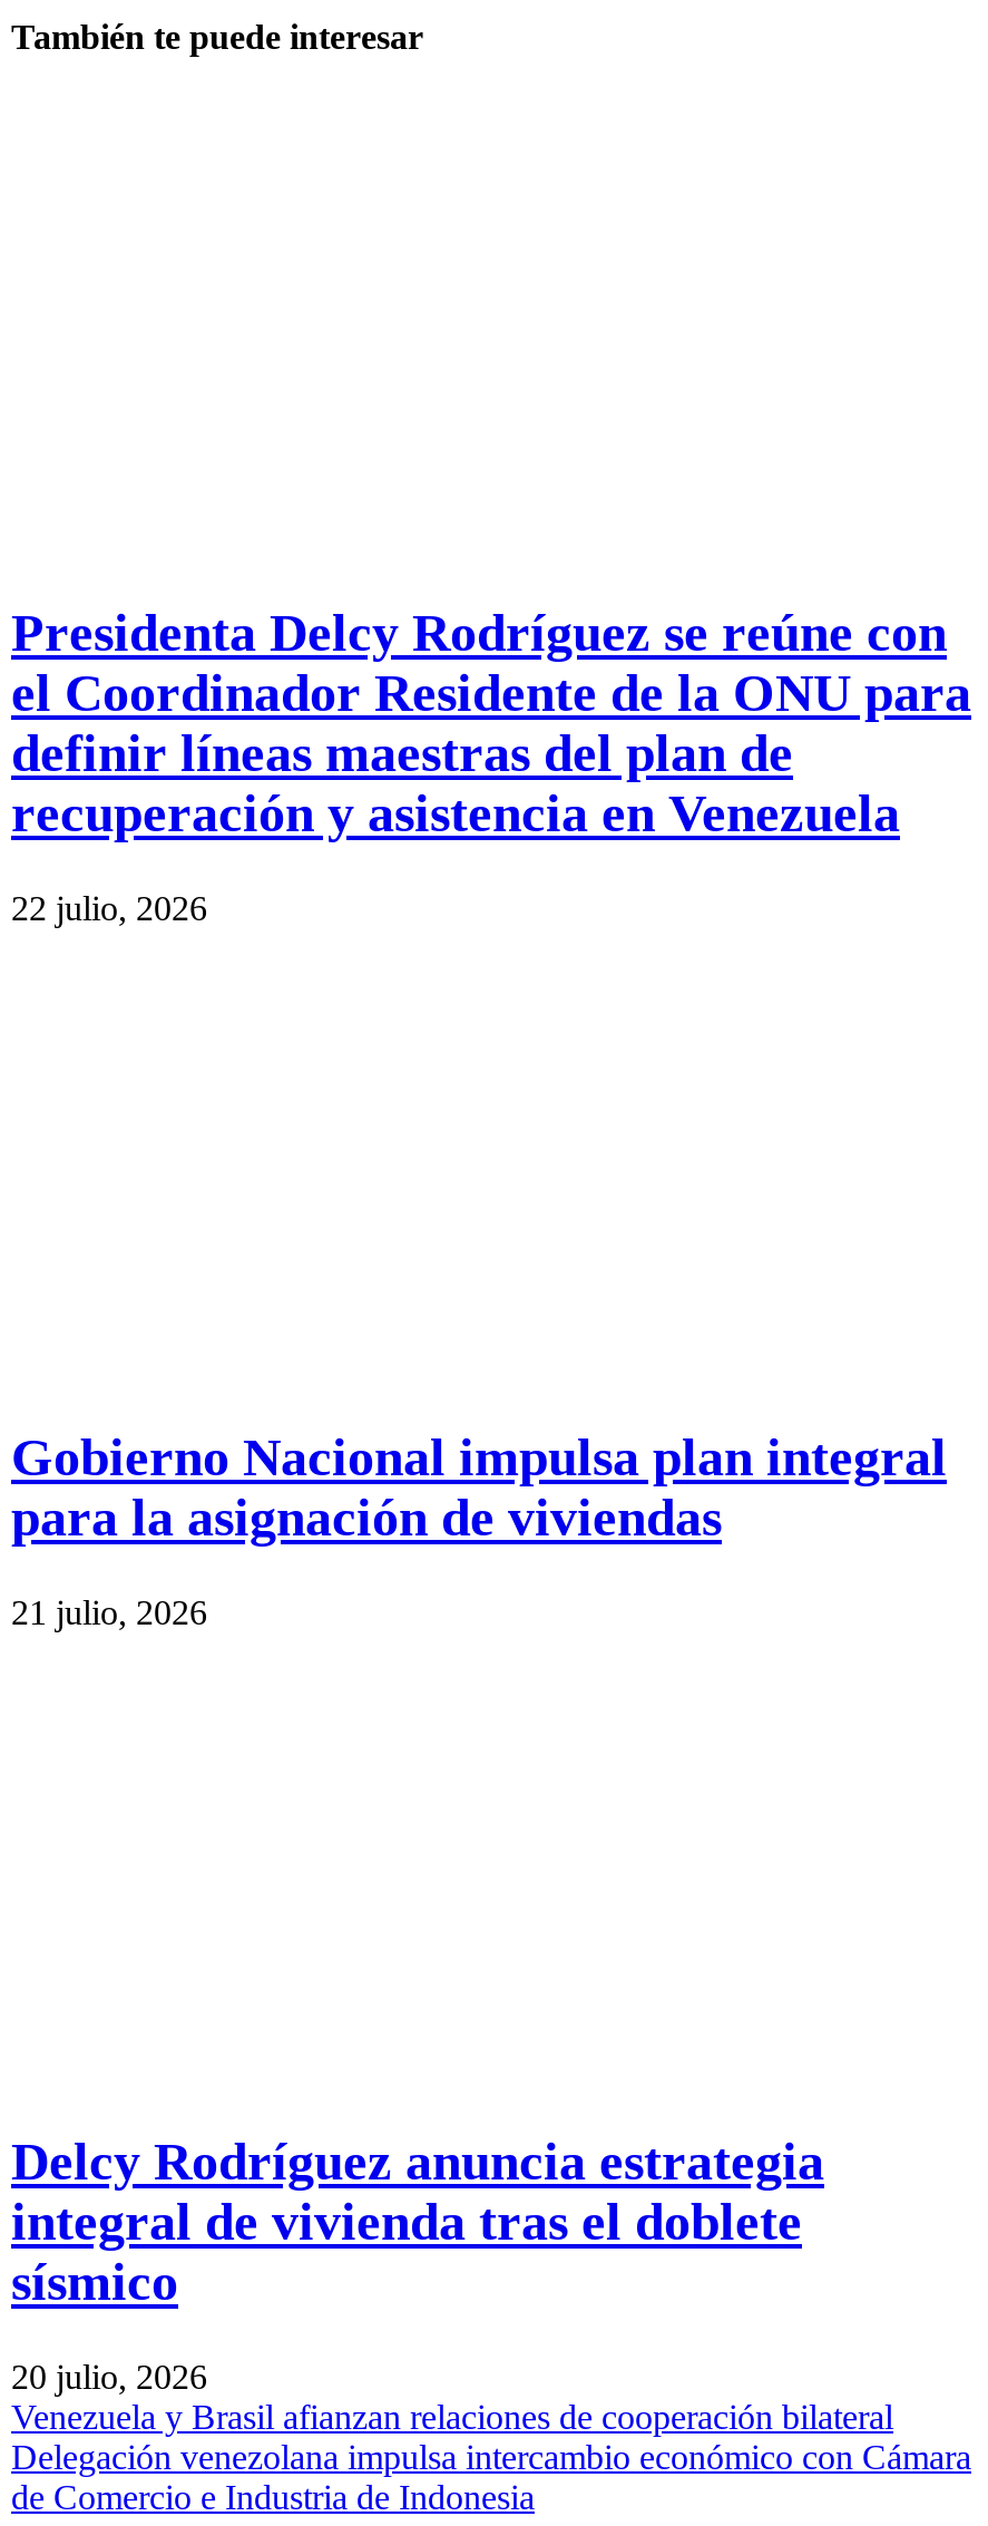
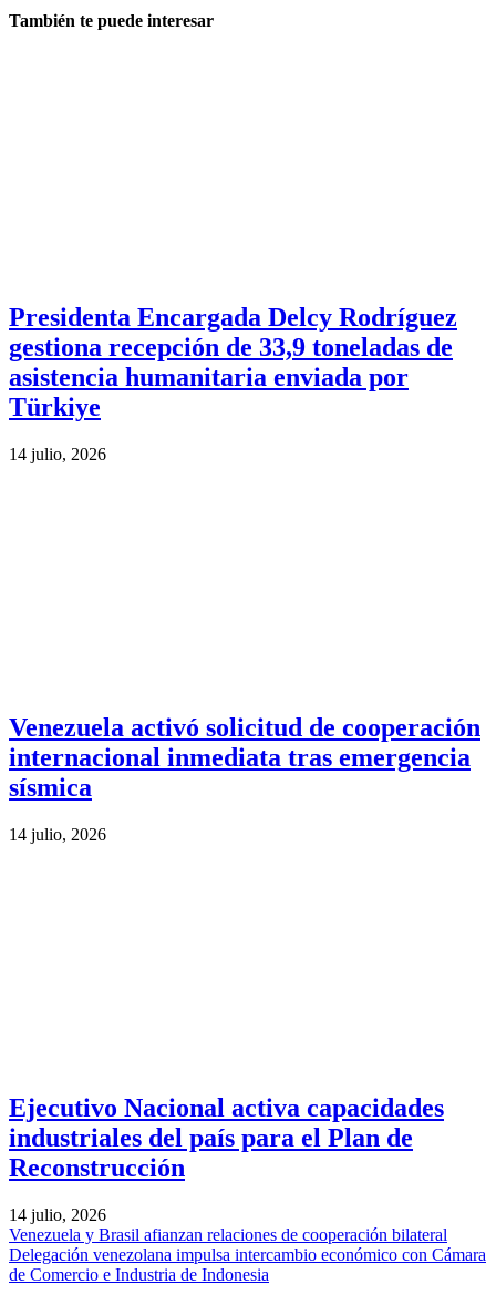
- Presidenta Delcy Rodríguez se reúne con
- el Coordinador Residente de la ONU para
- definir líneas maestras del plan de
- recuperación y asistencia en Venezuela
+ Presidenta Encargada Delcy Rodríguez
+ gestiona recepción de 33,9 toneladas de
+ asistencia humanitaria enviada por
+ Türkiye

- 22 julio, 2026
+ 14 julio, 2026

- Gobierno Nacional impulsa plan integral
- para la asignación de viviendas
+ Venezuela activó solicitud de cooperación
+ internacional inmediata tras emergencia
+ sísmica

- 21 julio, 2026
+ 14 julio, 2026

- Delcy Rodríguez anuncia estrategia
- integral de vivienda tras el doblete
- sísmico
+ Ejecutivo Nacional activa capacidades
+ industriales del país para el Plan de
+ Reconstrucción

- 20 julio, 2026
+ 14 julio, 2026
